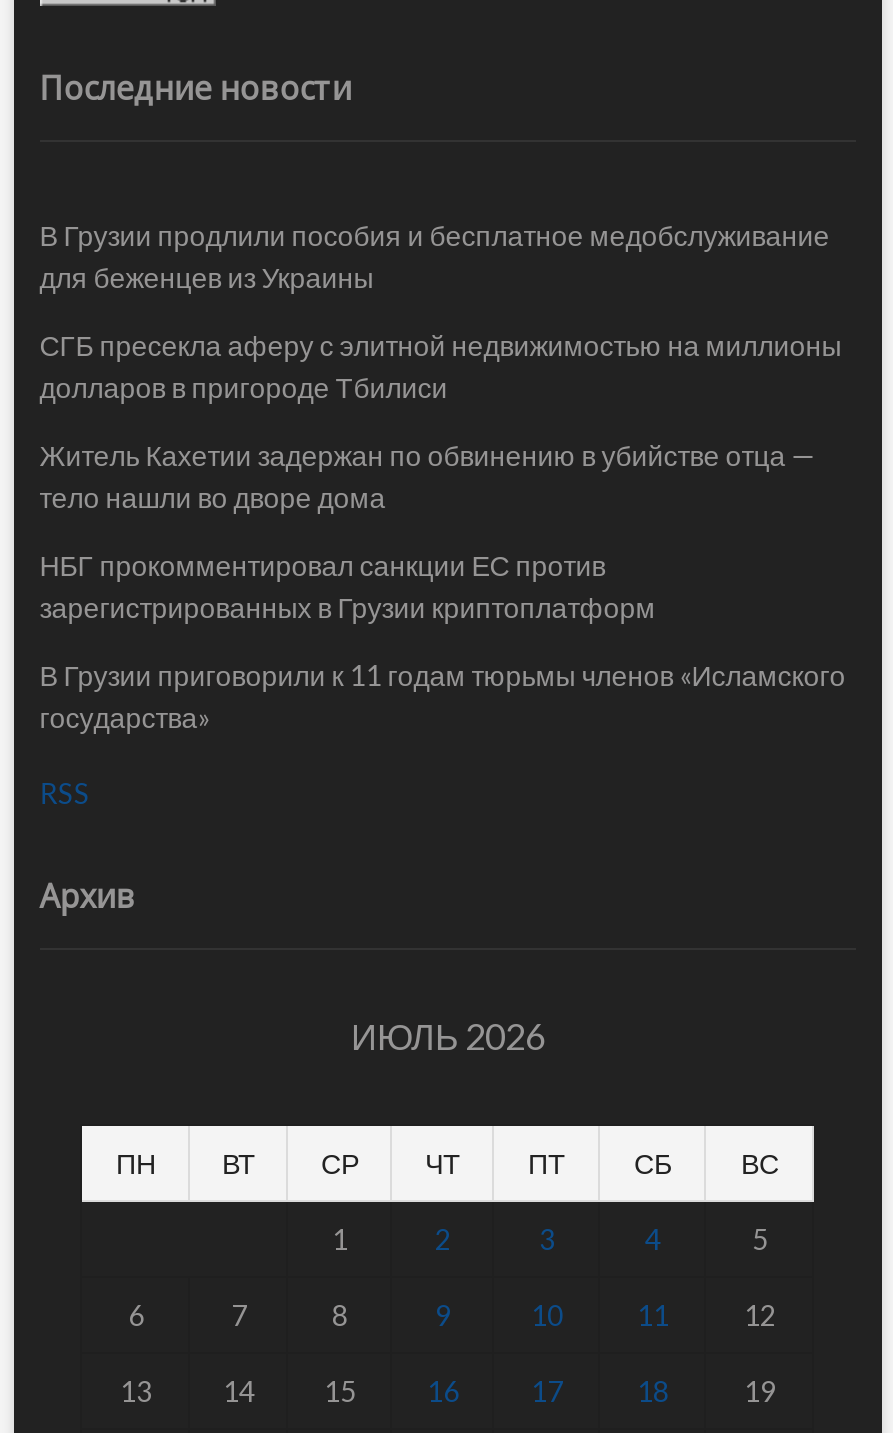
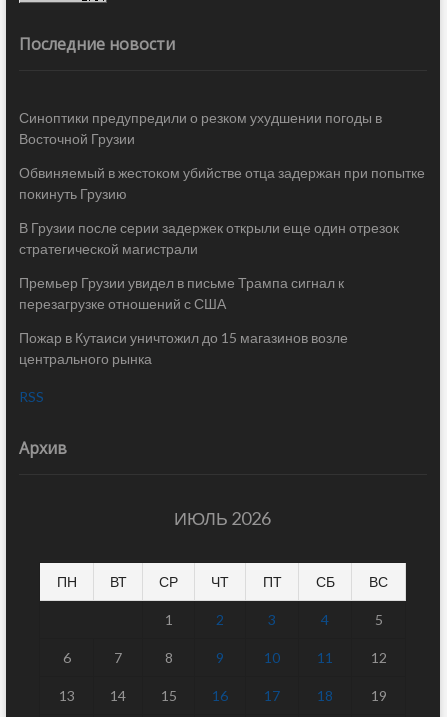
- В Грузии продлили пособия и бесплатное медобслуживание
- для беженцев из Украины
+ Синоптики предупредили о резком ухудшении погоды в
+ Восточной Грузии

- СГБ пресекла аферу с элитной недвижимостью на миллионы
- долларов в пригороде Тбилиси
+ Обвиняемый в жестоком убийстве отца задержан при попытке
+ покинуть Грузию

- Житель Кахетии задержан по обвинению в убийстве отца —
- тело нашли во дворе дома
+ В Грузии после серии задержек открыли еще один отрезок
+ стратегической магистрали

- НБГ прокомментировал санкции ЕС против
- зарегистрированных в Грузии криптоплатформ
+ Премьер Грузии увидел в письме Трампа сигнал к
+ перезагрузке отношений с США

- В Грузии приговорили к 11 годам тюрьмы членов «Исламского
- государства»
+ Пожар в Кутаиси уничтожил до 15 магазинов возле
+ центрального рынка
